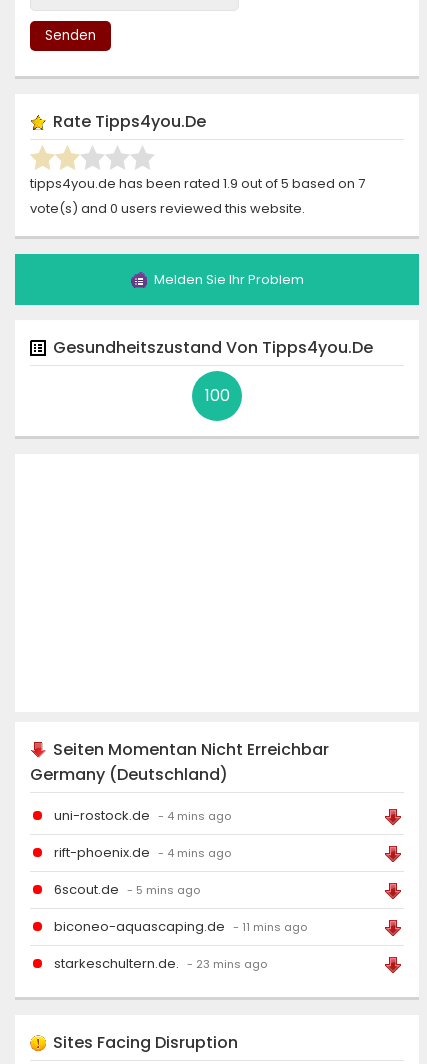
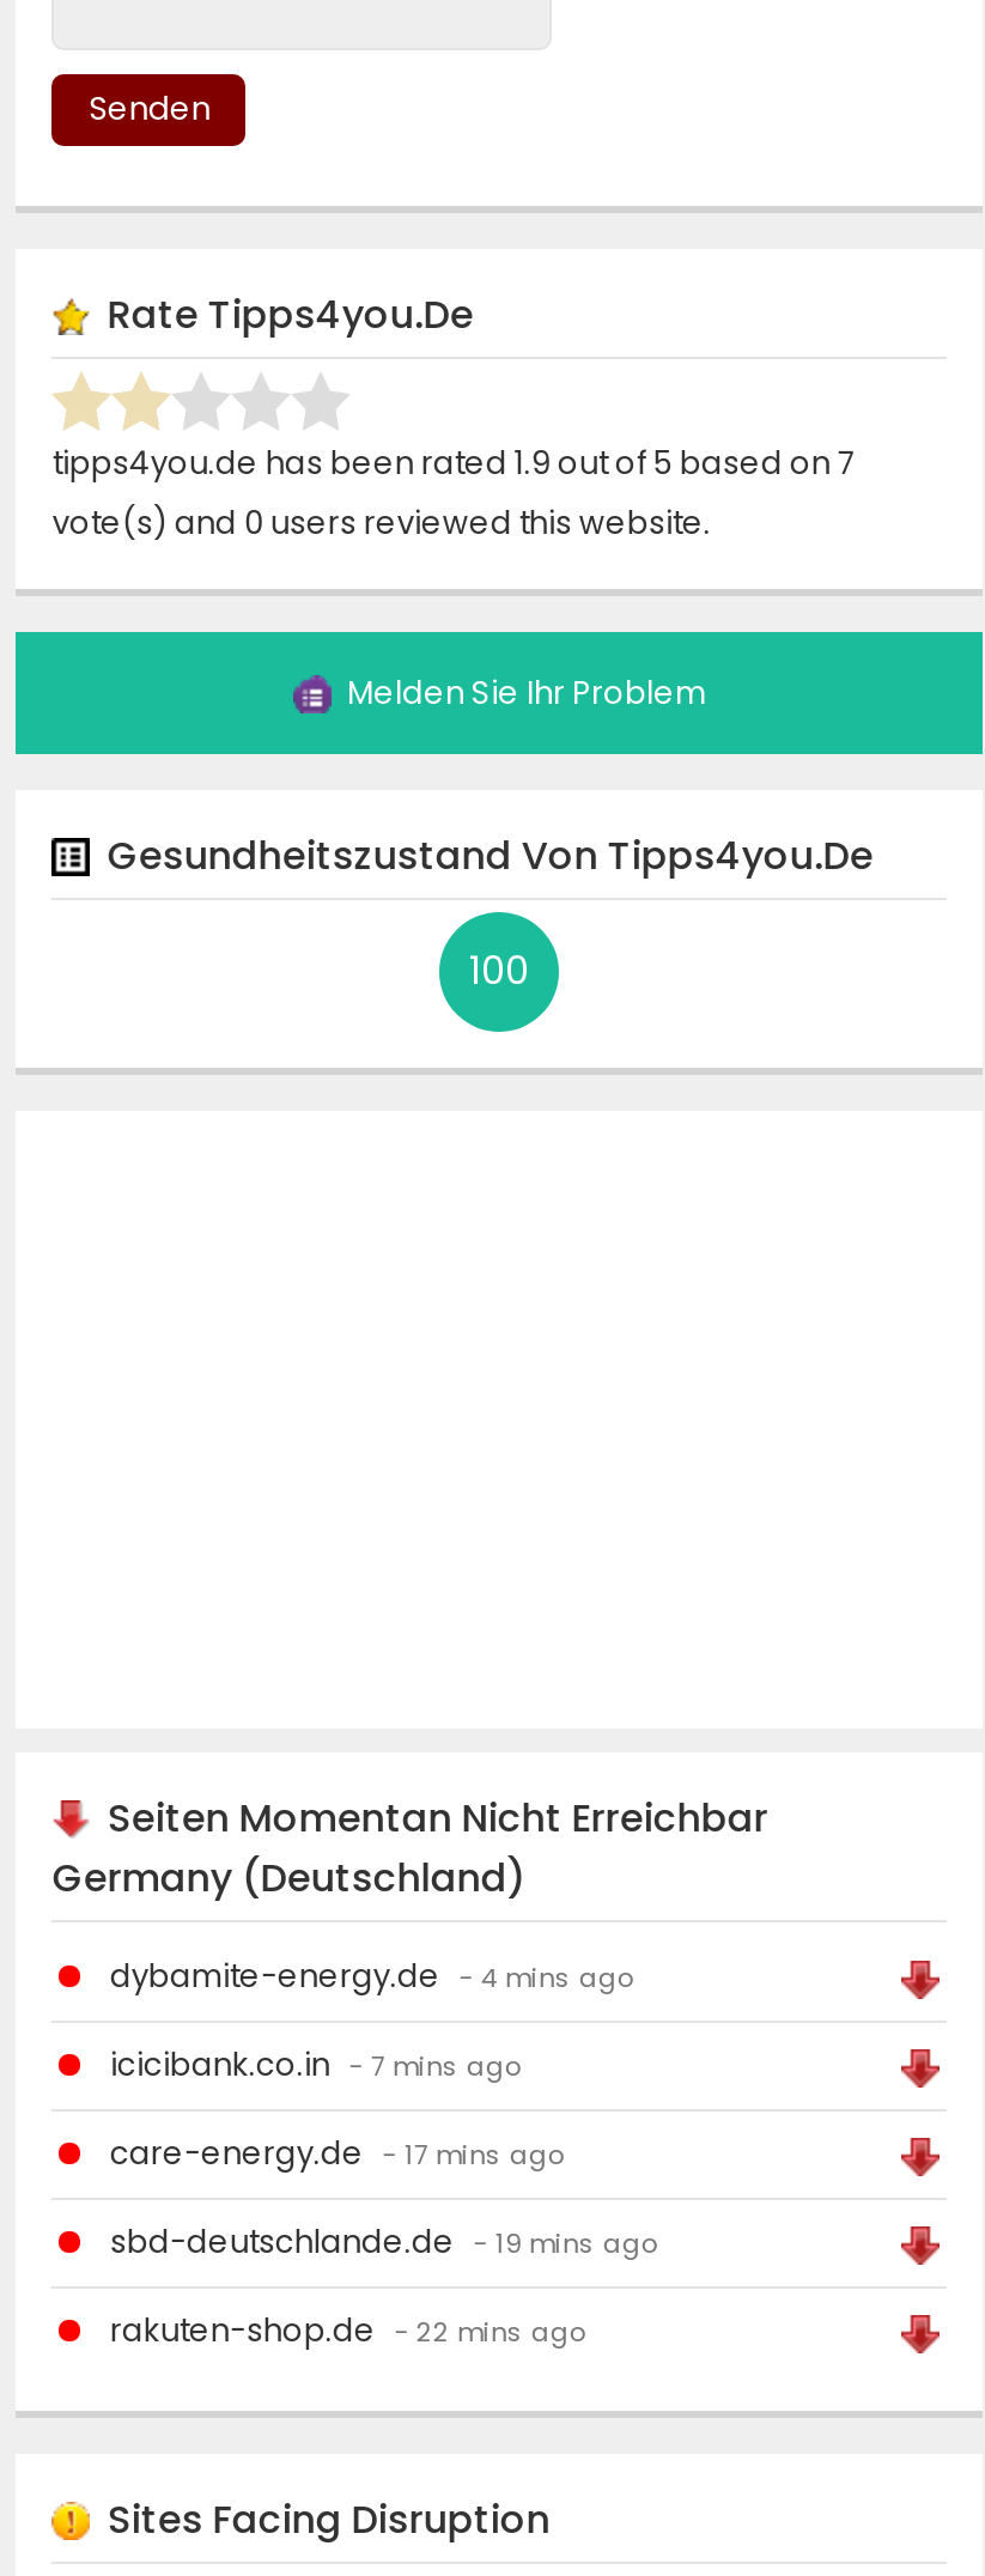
- uni-rostock.de - 4 mins ago
+ dybamite-energy.de - 4 mins ago

- rift-phoenix.de - 4 mins ago
+ icicibank.co.in - 7 mins ago

- 6scout.de - 5 mins ago
+ care-energy.de - 17 mins ago

- biconeo-aquascaping.de - 11 mins ago
+ sbd-deutschlande.de - 19 mins ago

- starkeschultern.de. - 23 mins ago
+ rakuten-shop.de - 22 mins ago
